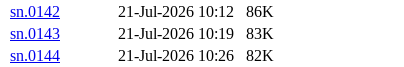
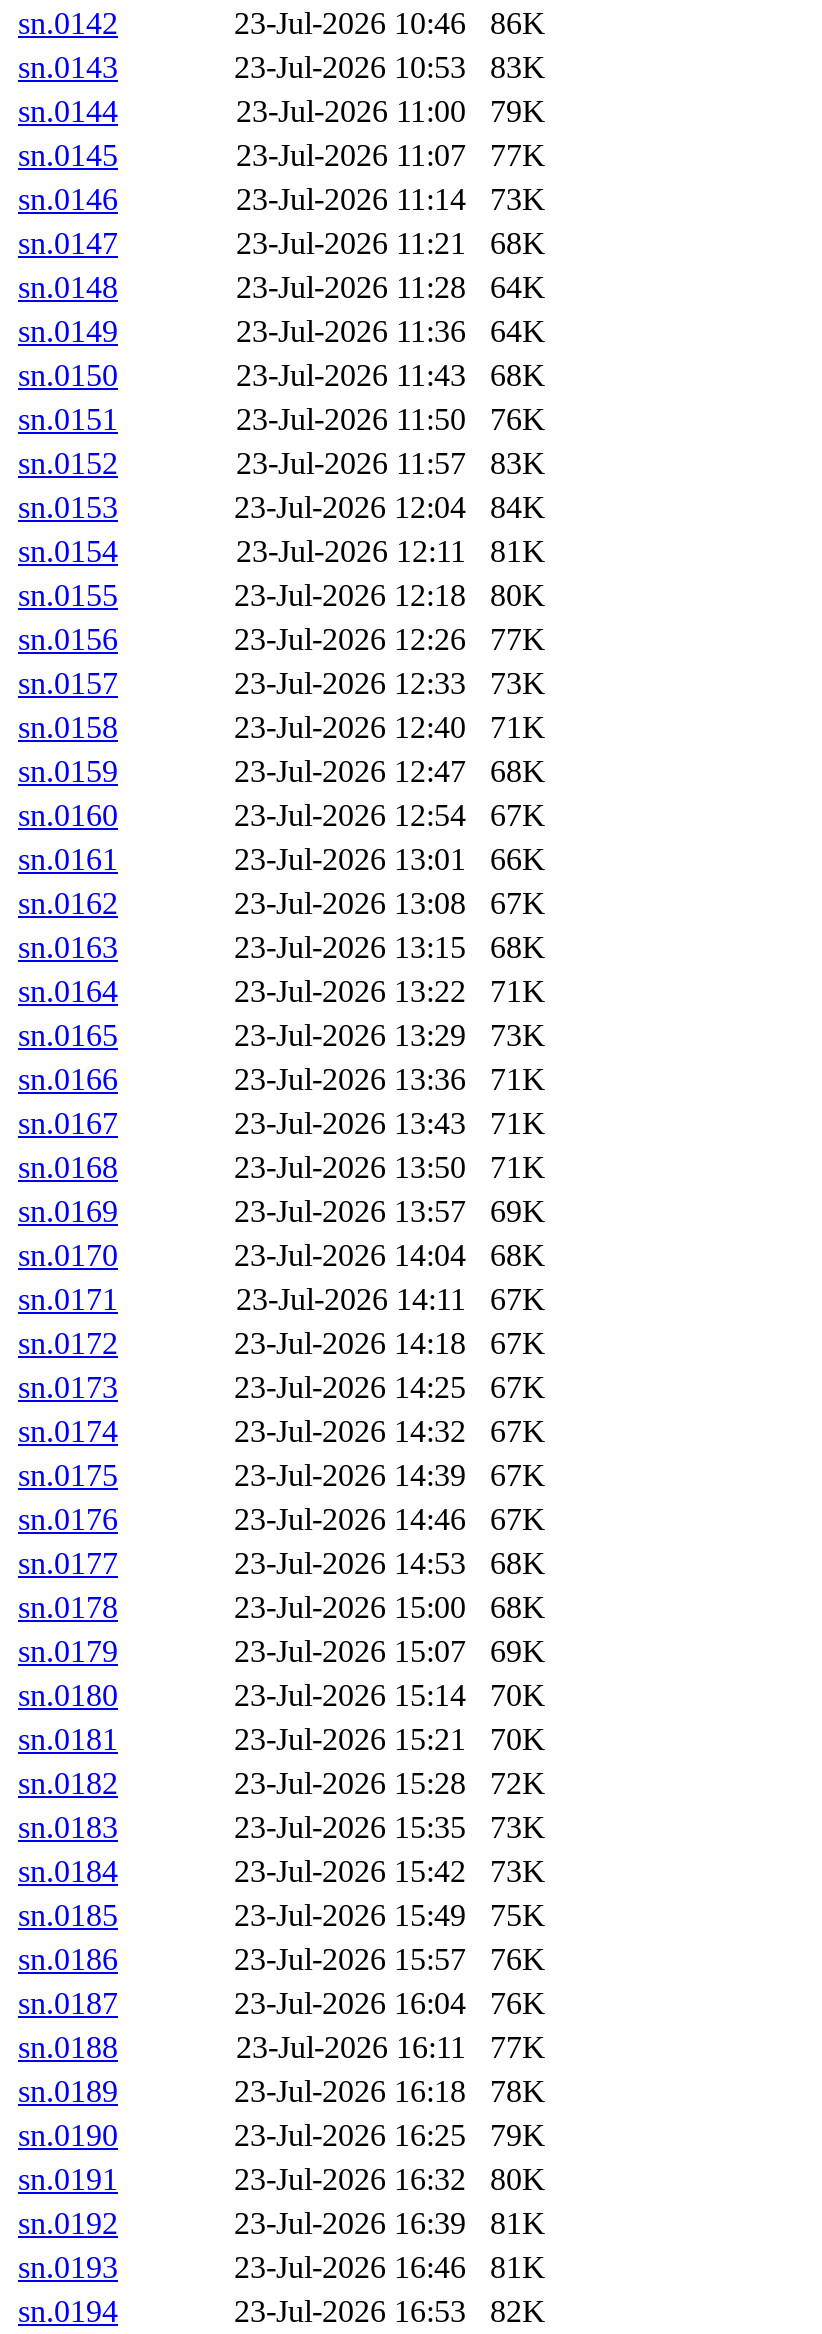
- 21-Jul-2026 10:12 86K
+ 23-Jul-2026 10:46 86K

- 21-Jul-2026 10:19 83K
+ 23-Jul-2026 10:53 83K

- 21-Jul-2026 10:26
+ 23-Jul-2026 11:00
+ 79K
+ sn.0145
+ 23-Jul-2026 11:07
+ 77K
+ sn.0146
+ 23-Jul-2026 11:14
+ 73K
+ sn.0147
+ 23-Jul-2026 11:21
+ 68K
+ sn.0148
+ 23-Jul-2026 11:28
+ 64K
+ sn.0149
+ 23-Jul-2026 11:36
+ 64K
+ sn.0150
+ 23-Jul-2026 11:43
+ 68K
+ sn.0151
+ 23-Jul-2026 11:50
+ 76K
+ sn.0152
+ 23-Jul-2026 11:57
+ 83K
+ sn.0153
+ 23-Jul-2026 12:04
+ 84K
+ sn.0154
+ 23-Jul-2026 12:11
+ 81K
+ sn.0155
+ 23-Jul-2026 12:18
+ 80K
+ sn.0156
+ 23-Jul-2026 12:26
+ 77K
+ sn.0157
+ 23-Jul-2026 12:33
+ 73K
+ sn.0158
+ 23-Jul-2026 12:40
+ 71K
+ sn.0159
+ 23-Jul-2026 12:47
+ 68K
+ sn.0160
+ 23-Jul-2026 12:54
+ 67K
+ sn.0161
+ 23-Jul-2026 13:01
+ 66K
+ sn.0162
+ 23-Jul-2026 13:08
+ 67K
+ sn.0163
+ 23-Jul-2026 13:15
+ 68K
+ sn.0164
+ 23-Jul-2026 13:22
+ 71K
+ sn.0165
+ 23-Jul-2026 13:29
+ 73K
+ sn.0166
+ 23-Jul-2026 13:36
+ 71K
+ sn.0167
+ 23-Jul-2026 13:43
+ 71K
+ sn.0168
+ 23-Jul-2026 13:50
+ 71K
+ sn.0169
+ 23-Jul-2026 13:57
+ 69K
+ sn.0170
+ 23-Jul-2026 14:04
+ 68K
+ sn.0171
+ 23-Jul-2026 14:11
+ 67K
+ sn.0172
+ 23-Jul-2026 14:18
+ 67K
+ sn.0173
+ 23-Jul-2026 14:25
+ 67K
+ sn.0174
+ 23-Jul-2026 14:32
+ 67K
+ sn.0175
+ 23-Jul-2026 14:39
+ 67K
+ sn.0176
+ 23-Jul-2026 14:46
+ 67K
+ sn.0177
+ 23-Jul-2026 14:53
+ 68K
+ sn.0178
+ 23-Jul-2026 15:00
+ 68K
+ sn.0179
+ 23-Jul-2026 15:07
+ 69K
+ sn.0180
+ 23-Jul-2026 15:14
+ 70K
+ sn.0181
+ 23-Jul-2026 15:21
+ 70K
+ sn.0182
+ 23-Jul-2026 15:28
+ 72K
+ sn.0183
+ 23-Jul-2026 15:35
+ 73K
+ sn.0184
+ 23-Jul-2026 15:42
+ 73K
+ sn.0185
+ 23-Jul-2026 15:49
+ 75K
+ sn.0186
+ 23-Jul-2026 15:57
+ 76K
+ sn.0187
+ 23-Jul-2026 16:04
+ 76K
+ sn.0188
+ 23-Jul-2026 16:11
+ 77K
+ sn.0189
+ 23-Jul-2026 16:18
+ 78K
+ sn.0190
+ 23-Jul-2026 16:25
+ 79K
+ sn.0191
+ 23-Jul-2026 16:32
+ 80K
+ sn.0192
+ 23-Jul-2026 16:39
+ 81K
+ sn.0193
+ 23-Jul-2026 16:46
+ 81K
+ sn.0194
+ 23-Jul-2026 16:53
